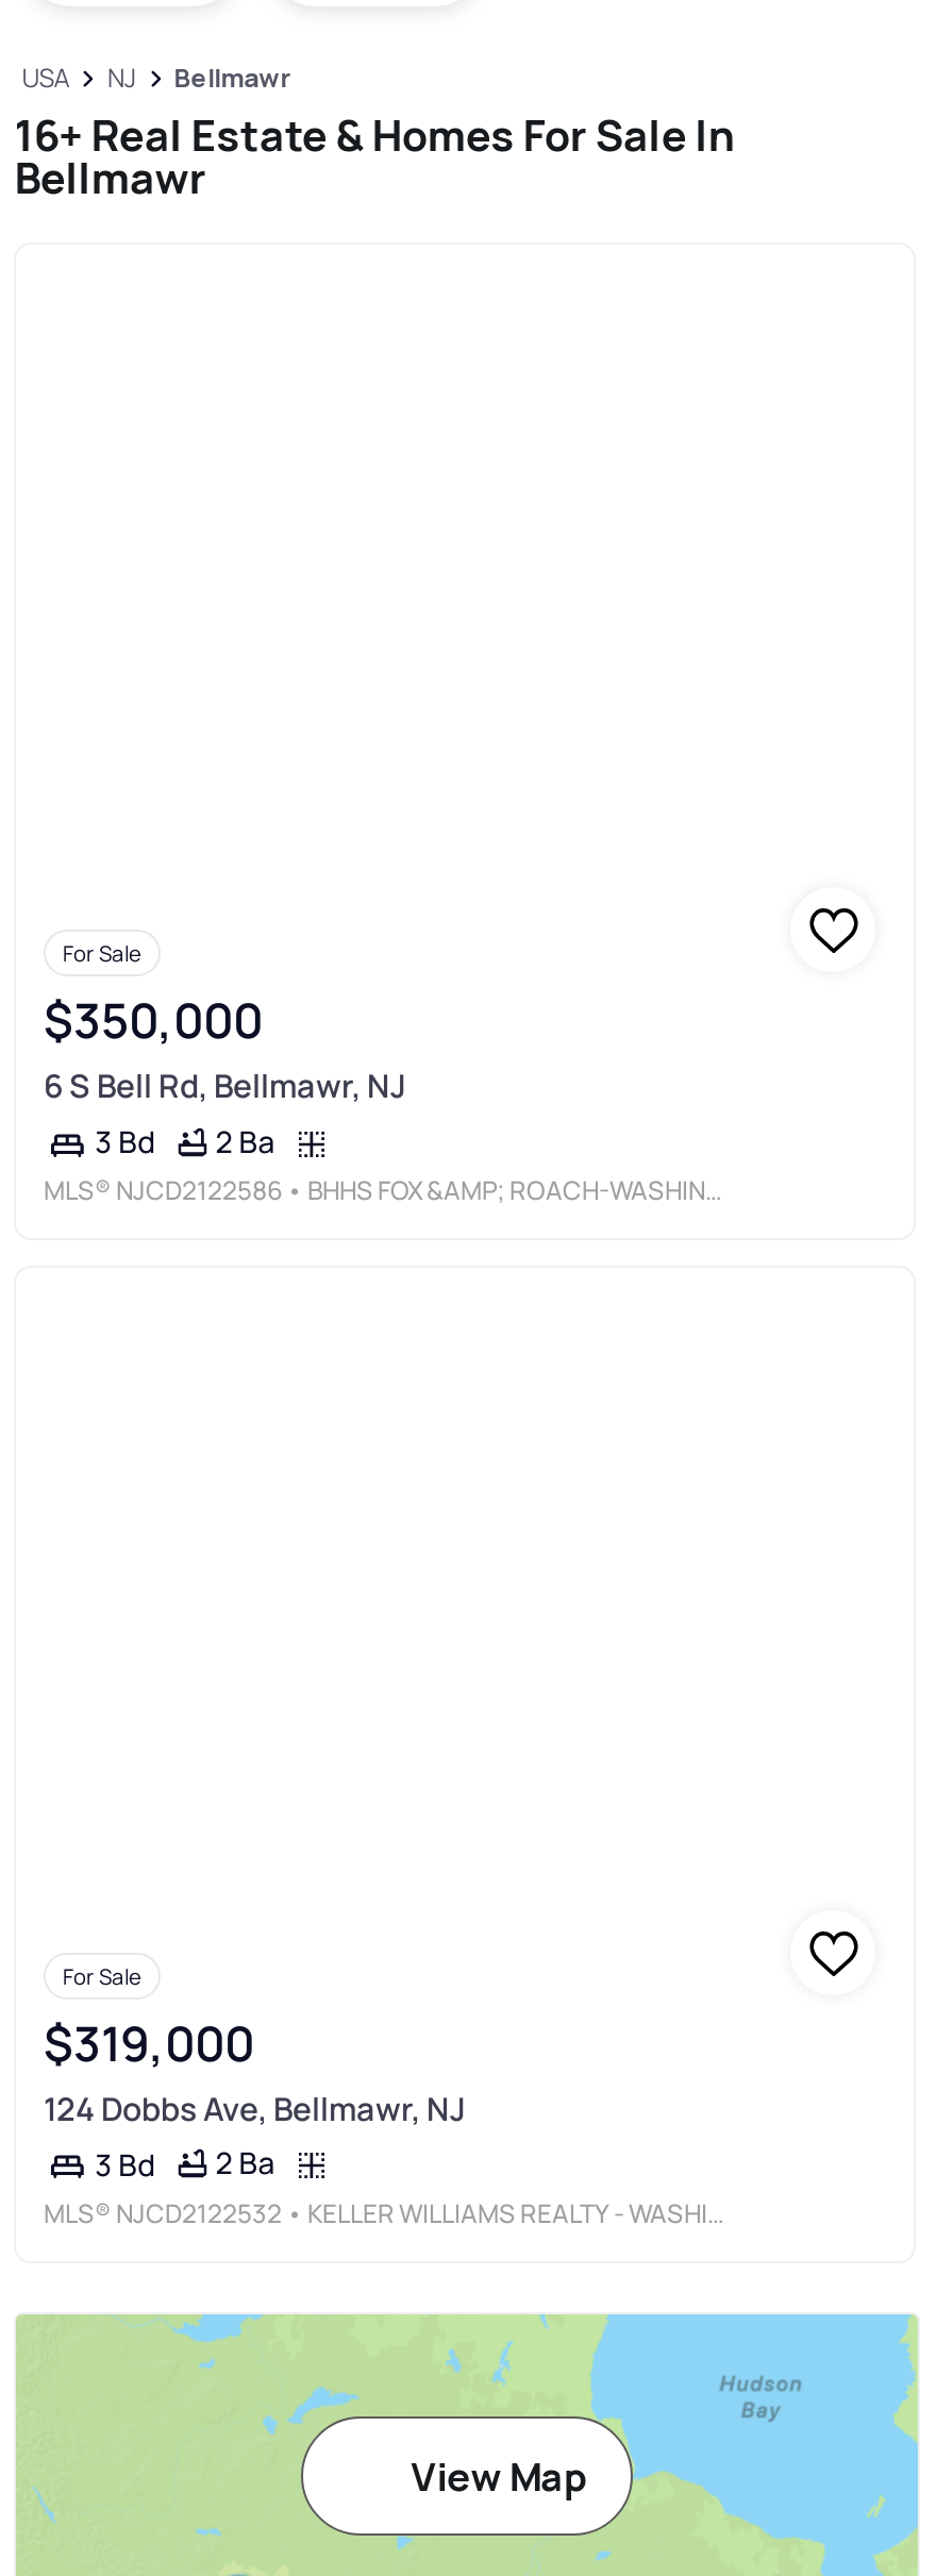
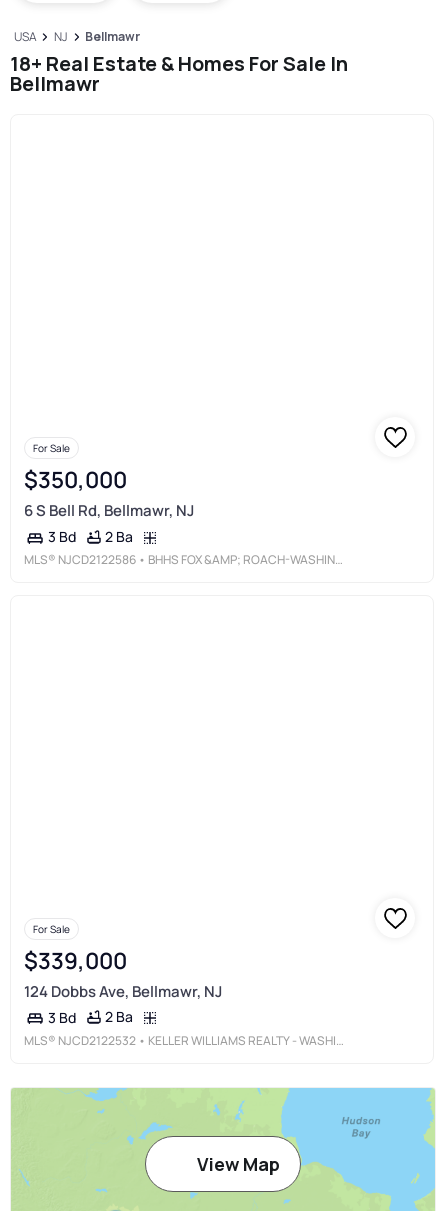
- 16+ Real Estate & Homes For Sale In
+ 18+ Real Estate & Homes For Sale In

- $319,000
+ $339,000
